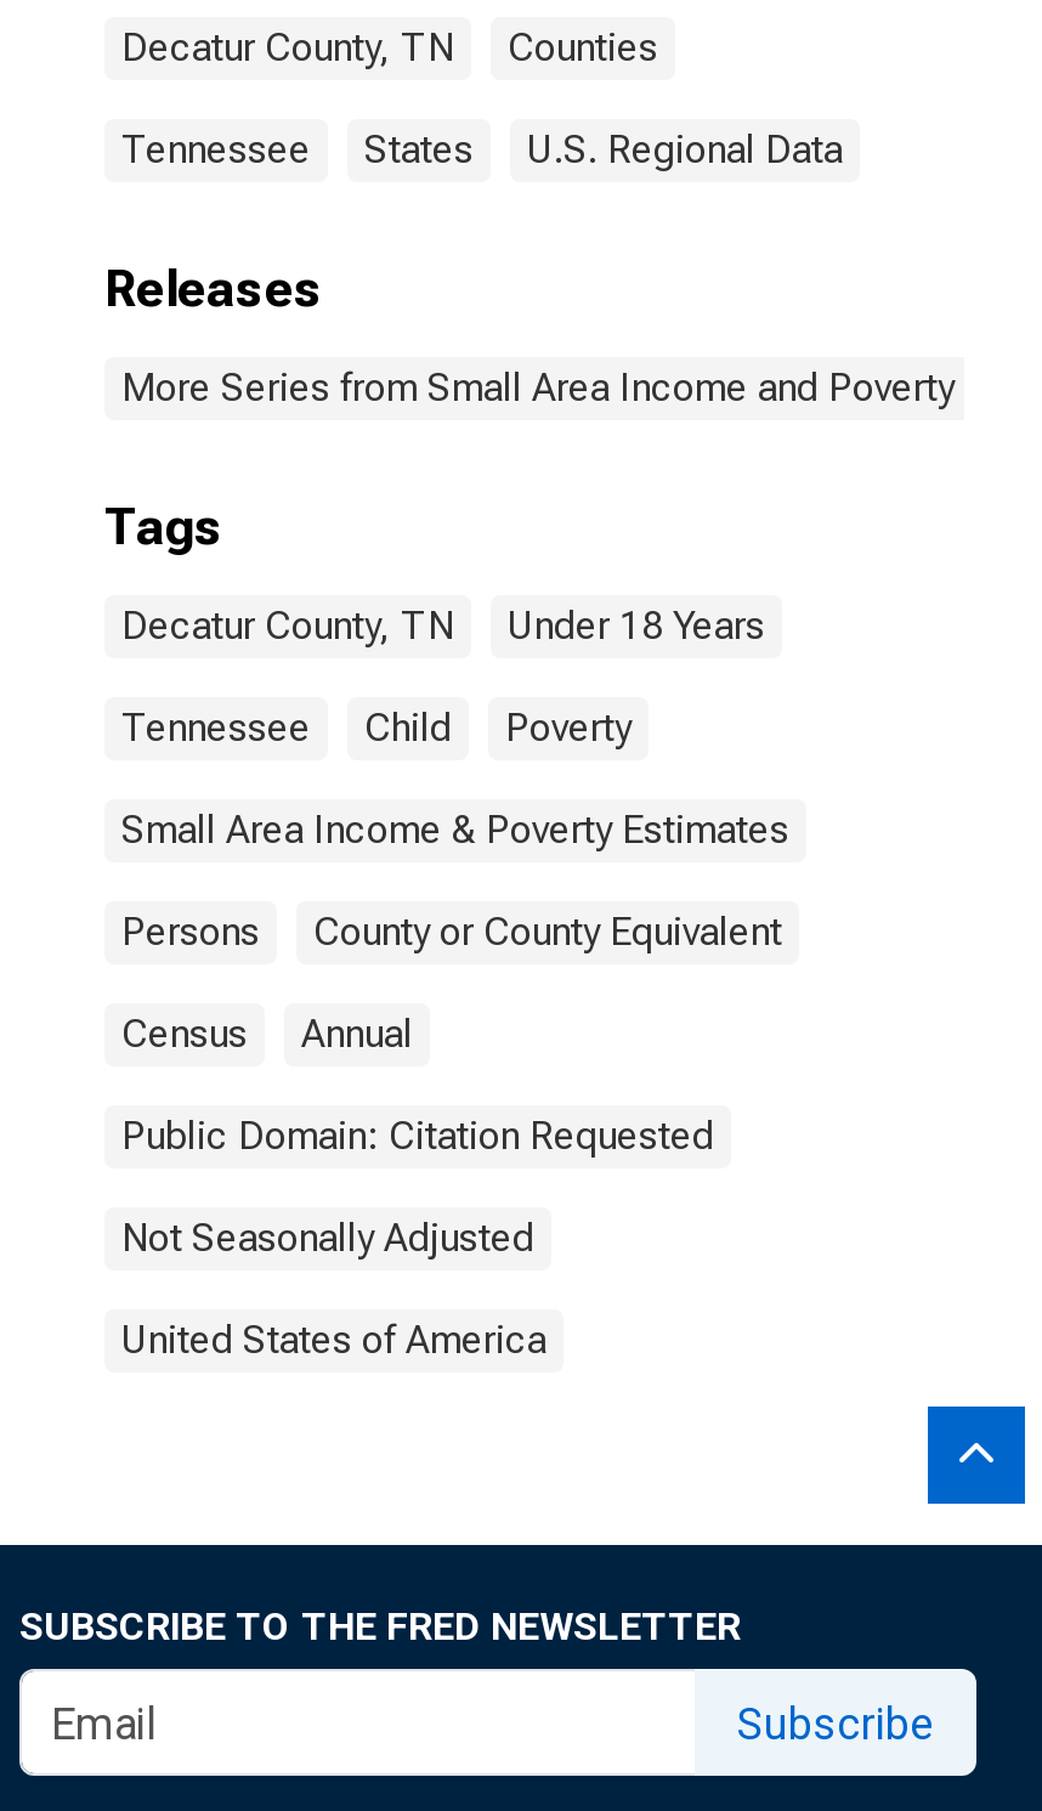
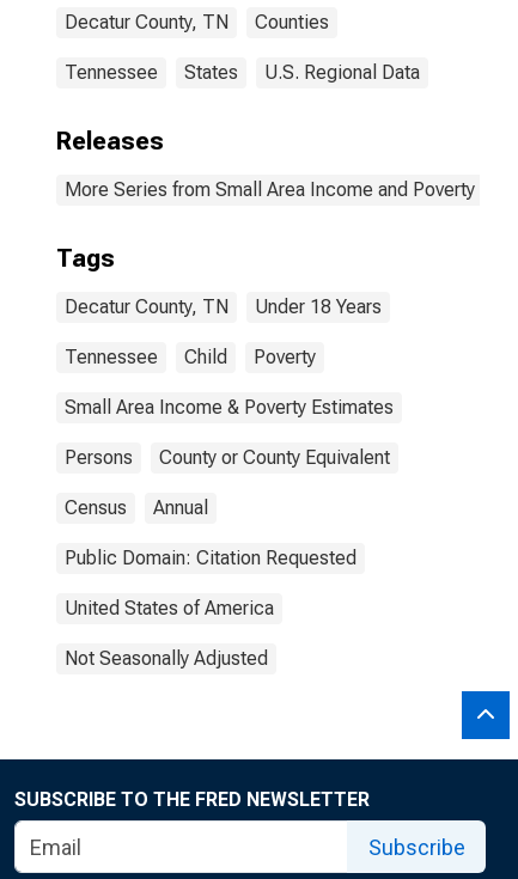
moved down: Not Seasonally Adjusted

moved up: United States of America
